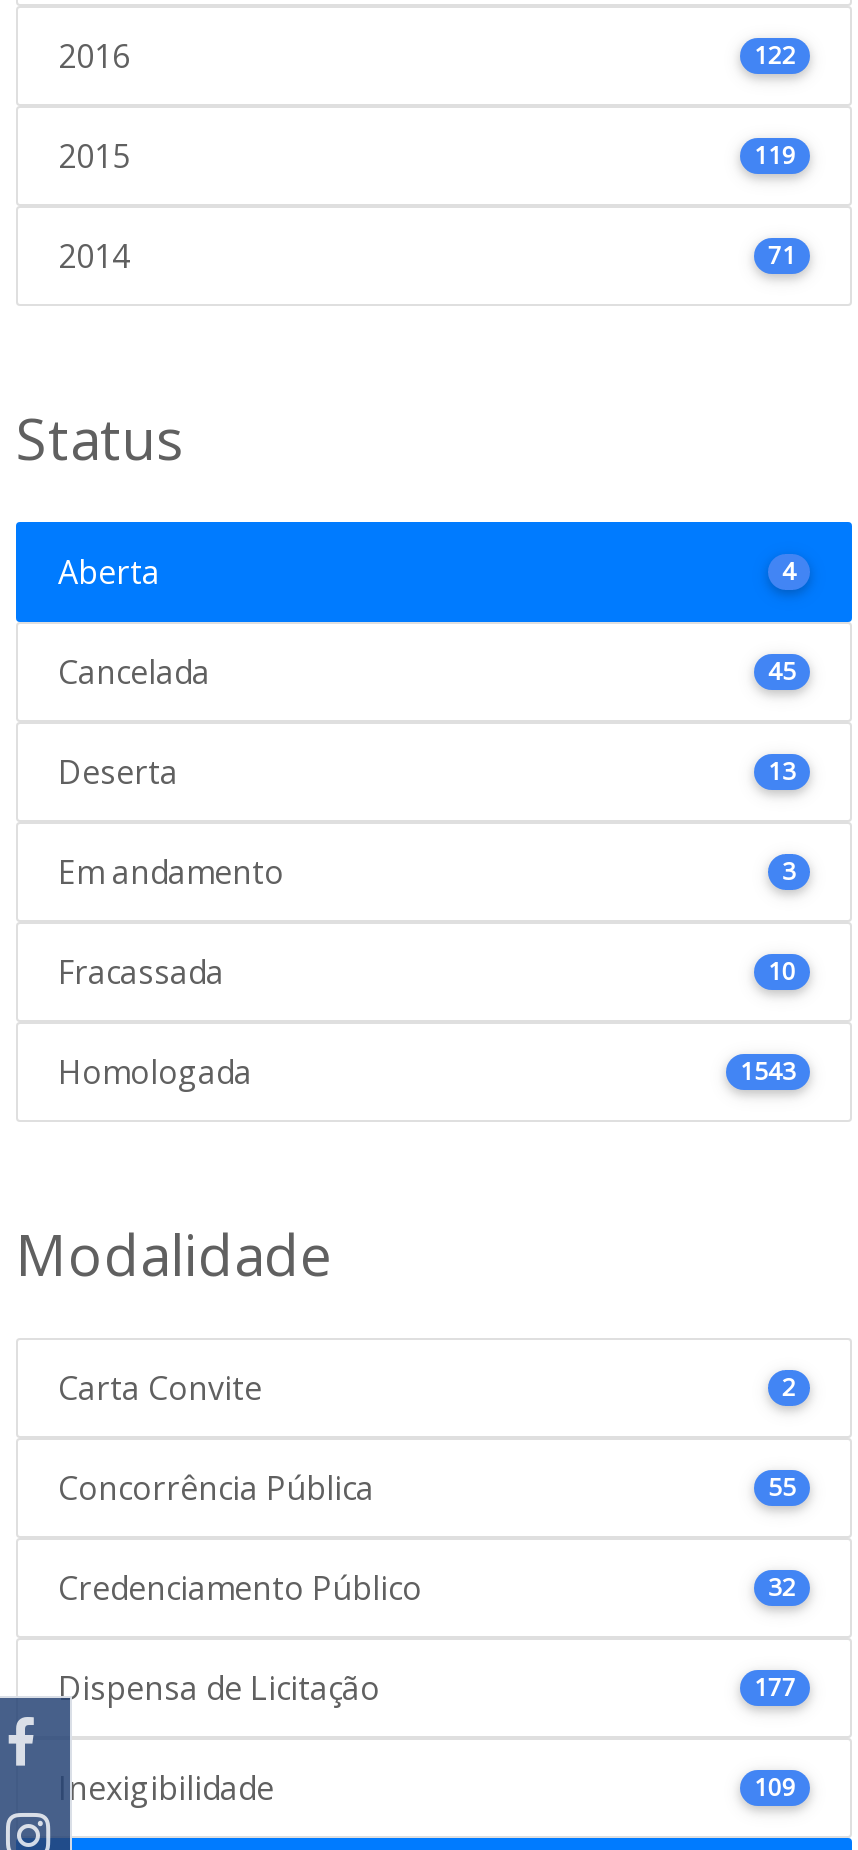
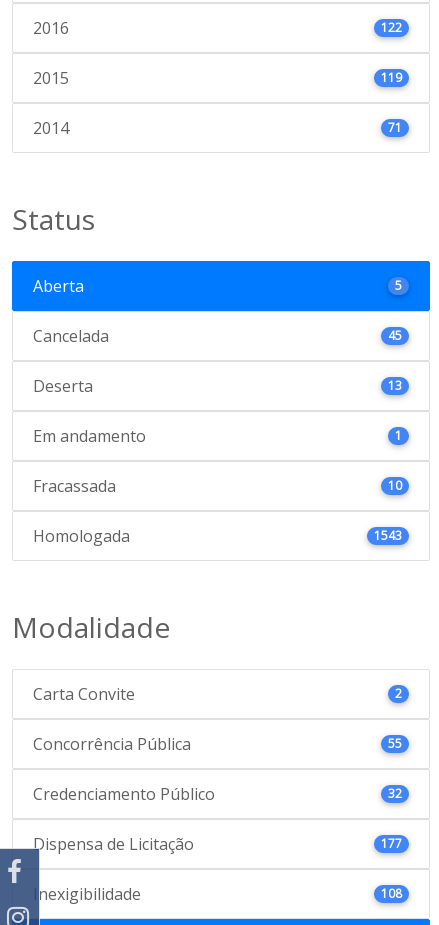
- 4
+ 5

- 3
+ 1

- 109
+ 108
